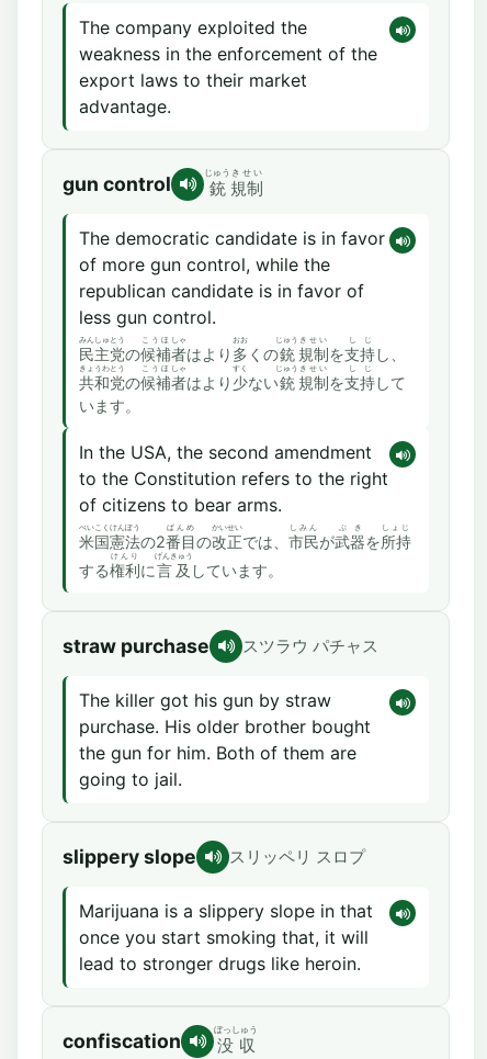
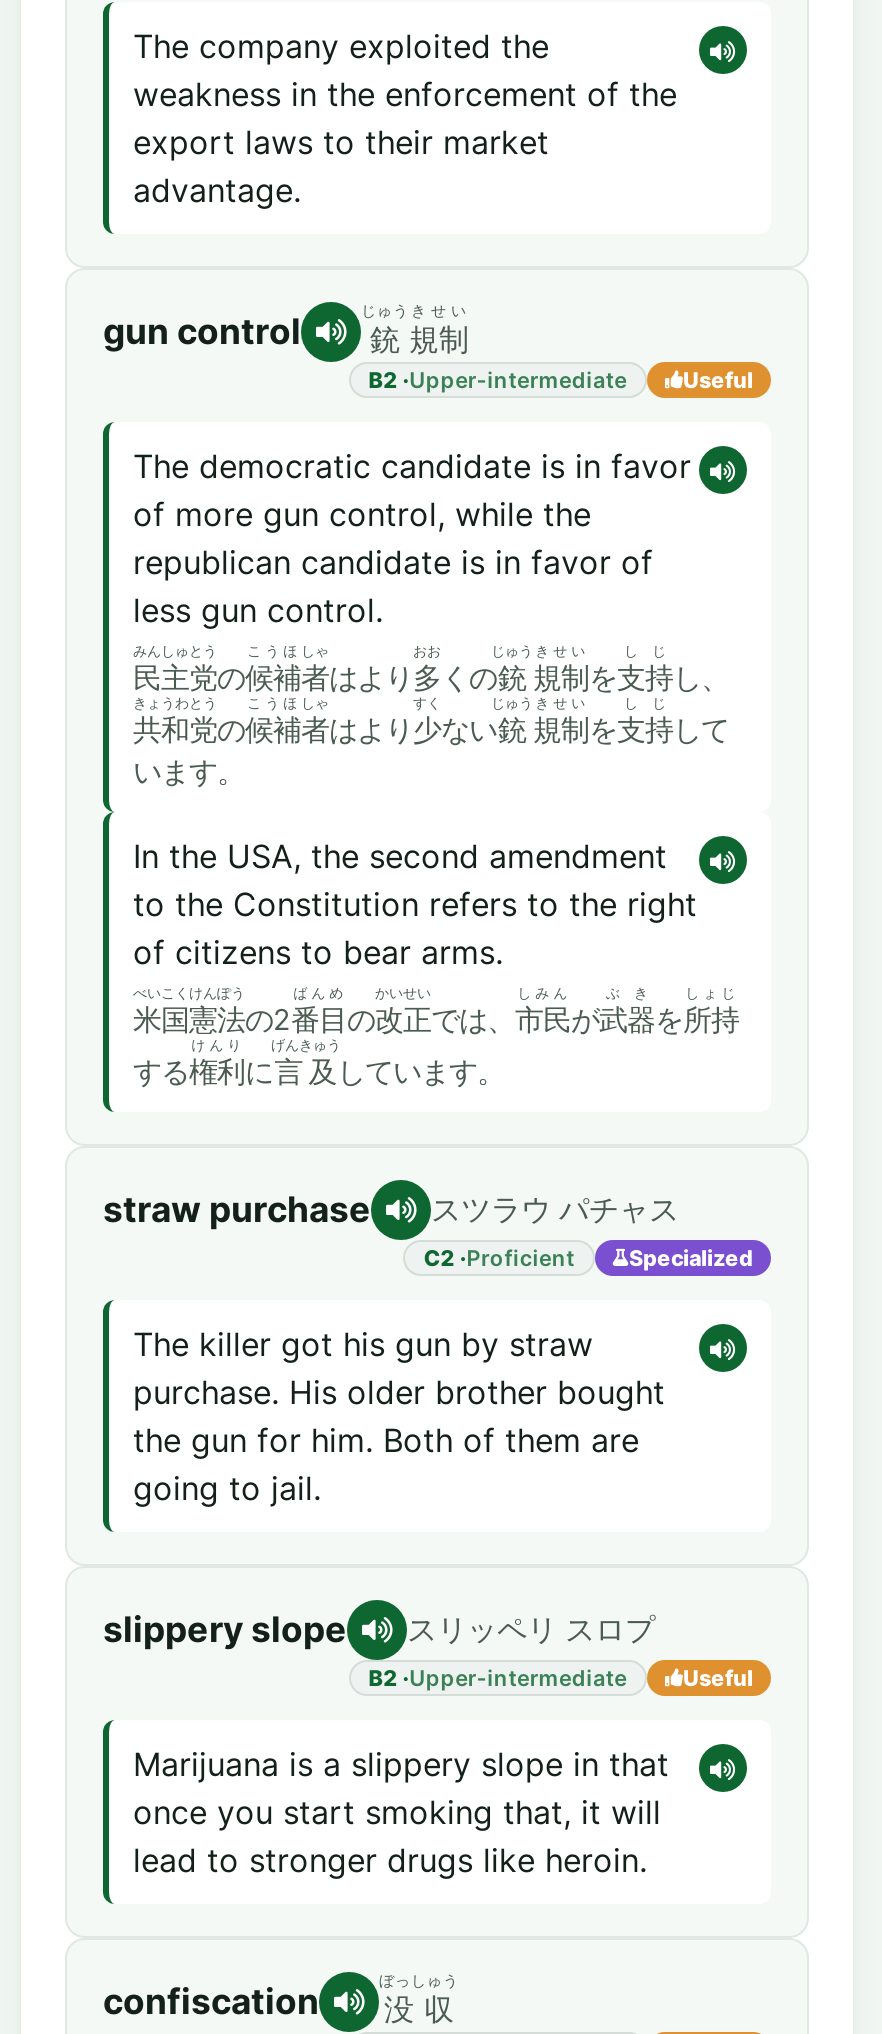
+ B2 · Upper-intermediate
+ Useful

+ C2 · Proficient
+ Specialized

+ B2 · Upper-intermediate
+ Useful
